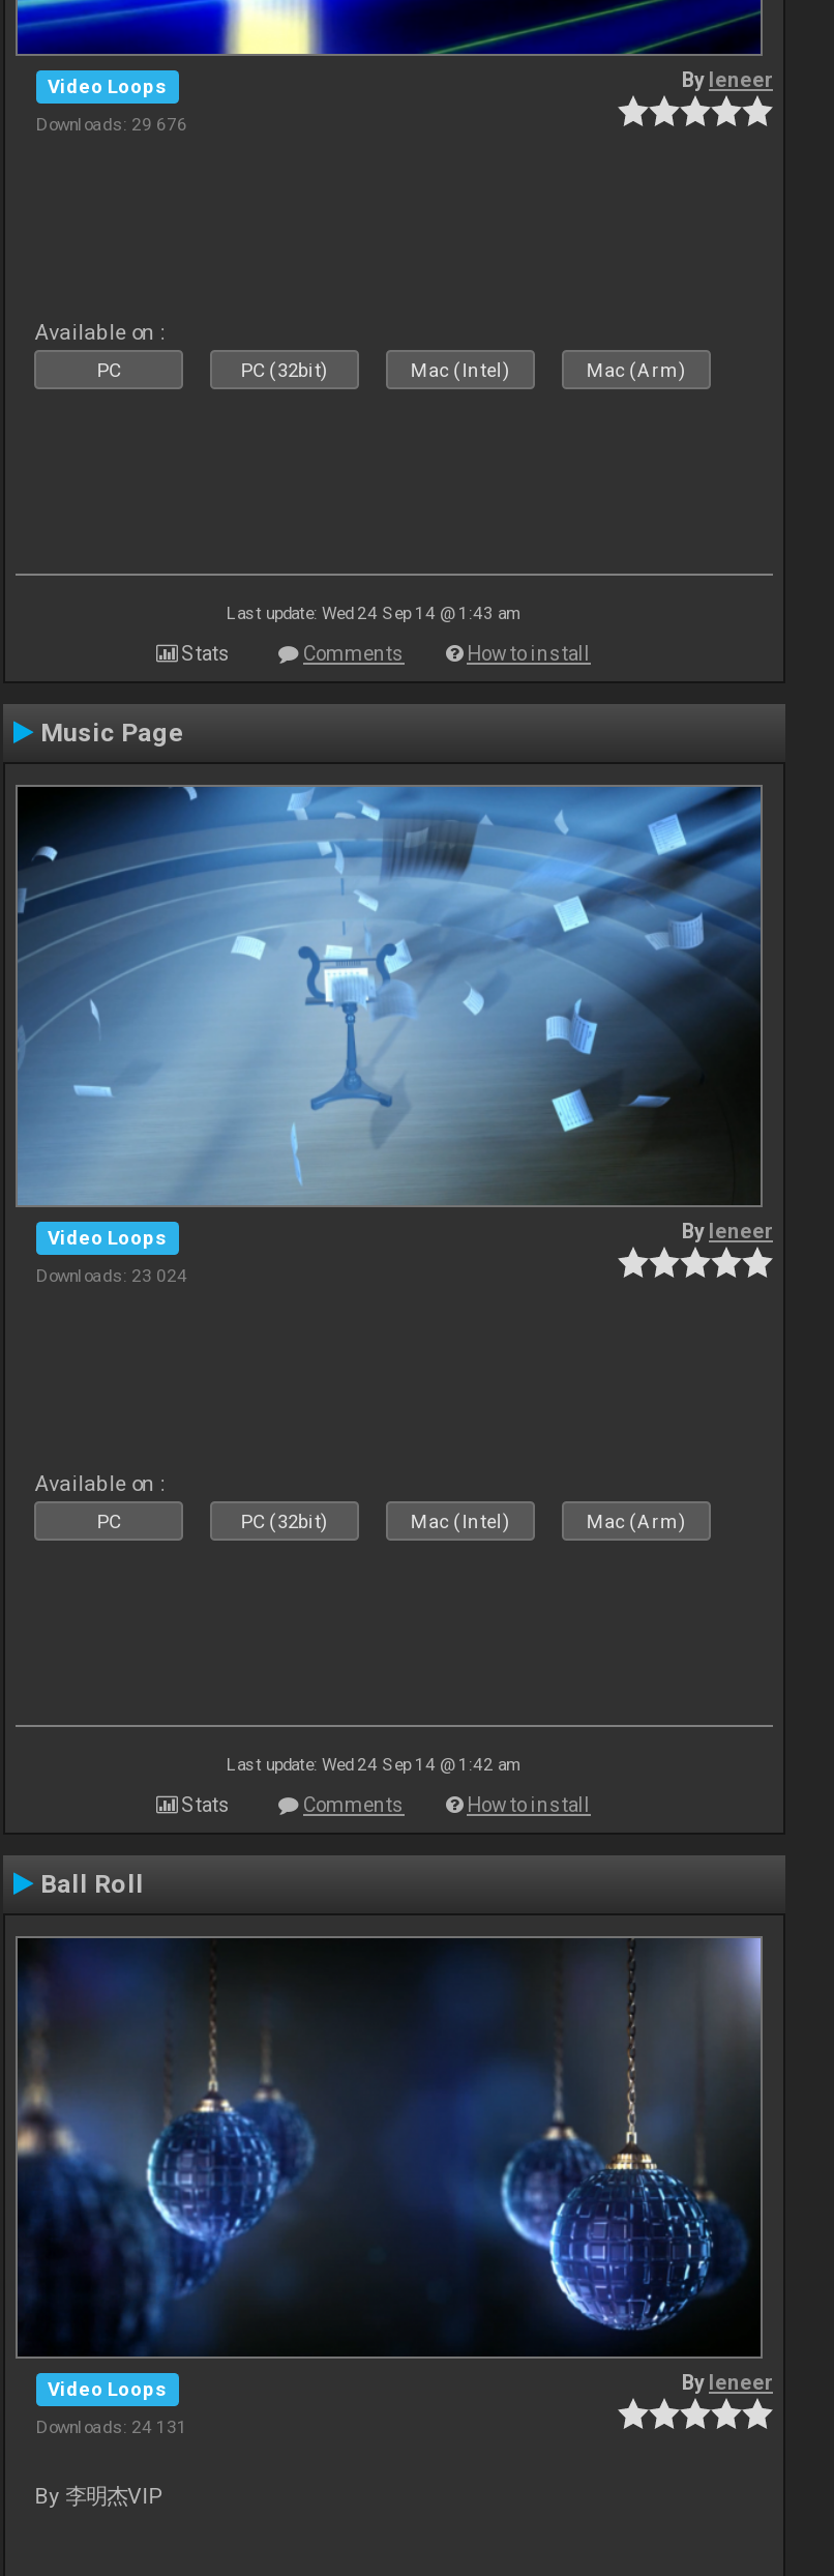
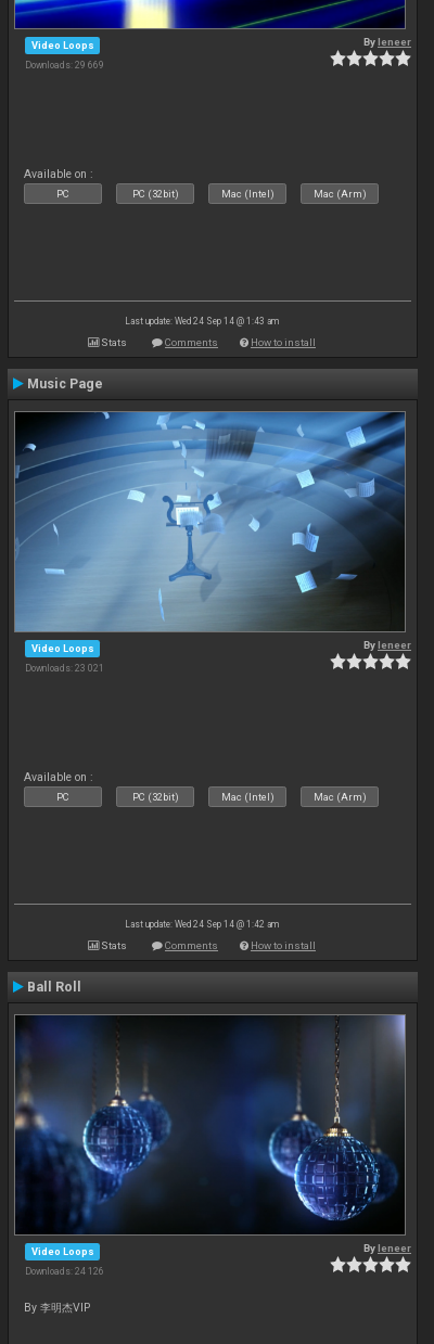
- Downloads: 29 676
+ Downloads: 29 669

- Downloads: 23 024
+ Downloads: 23 021

- Downloads: 24 131
+ Downloads: 24 126
